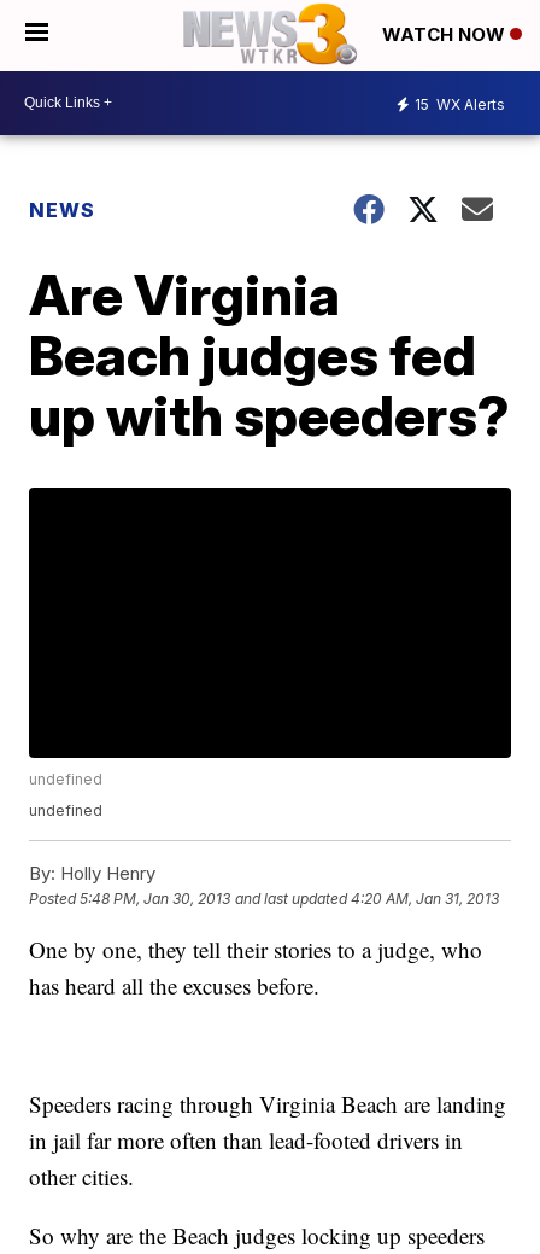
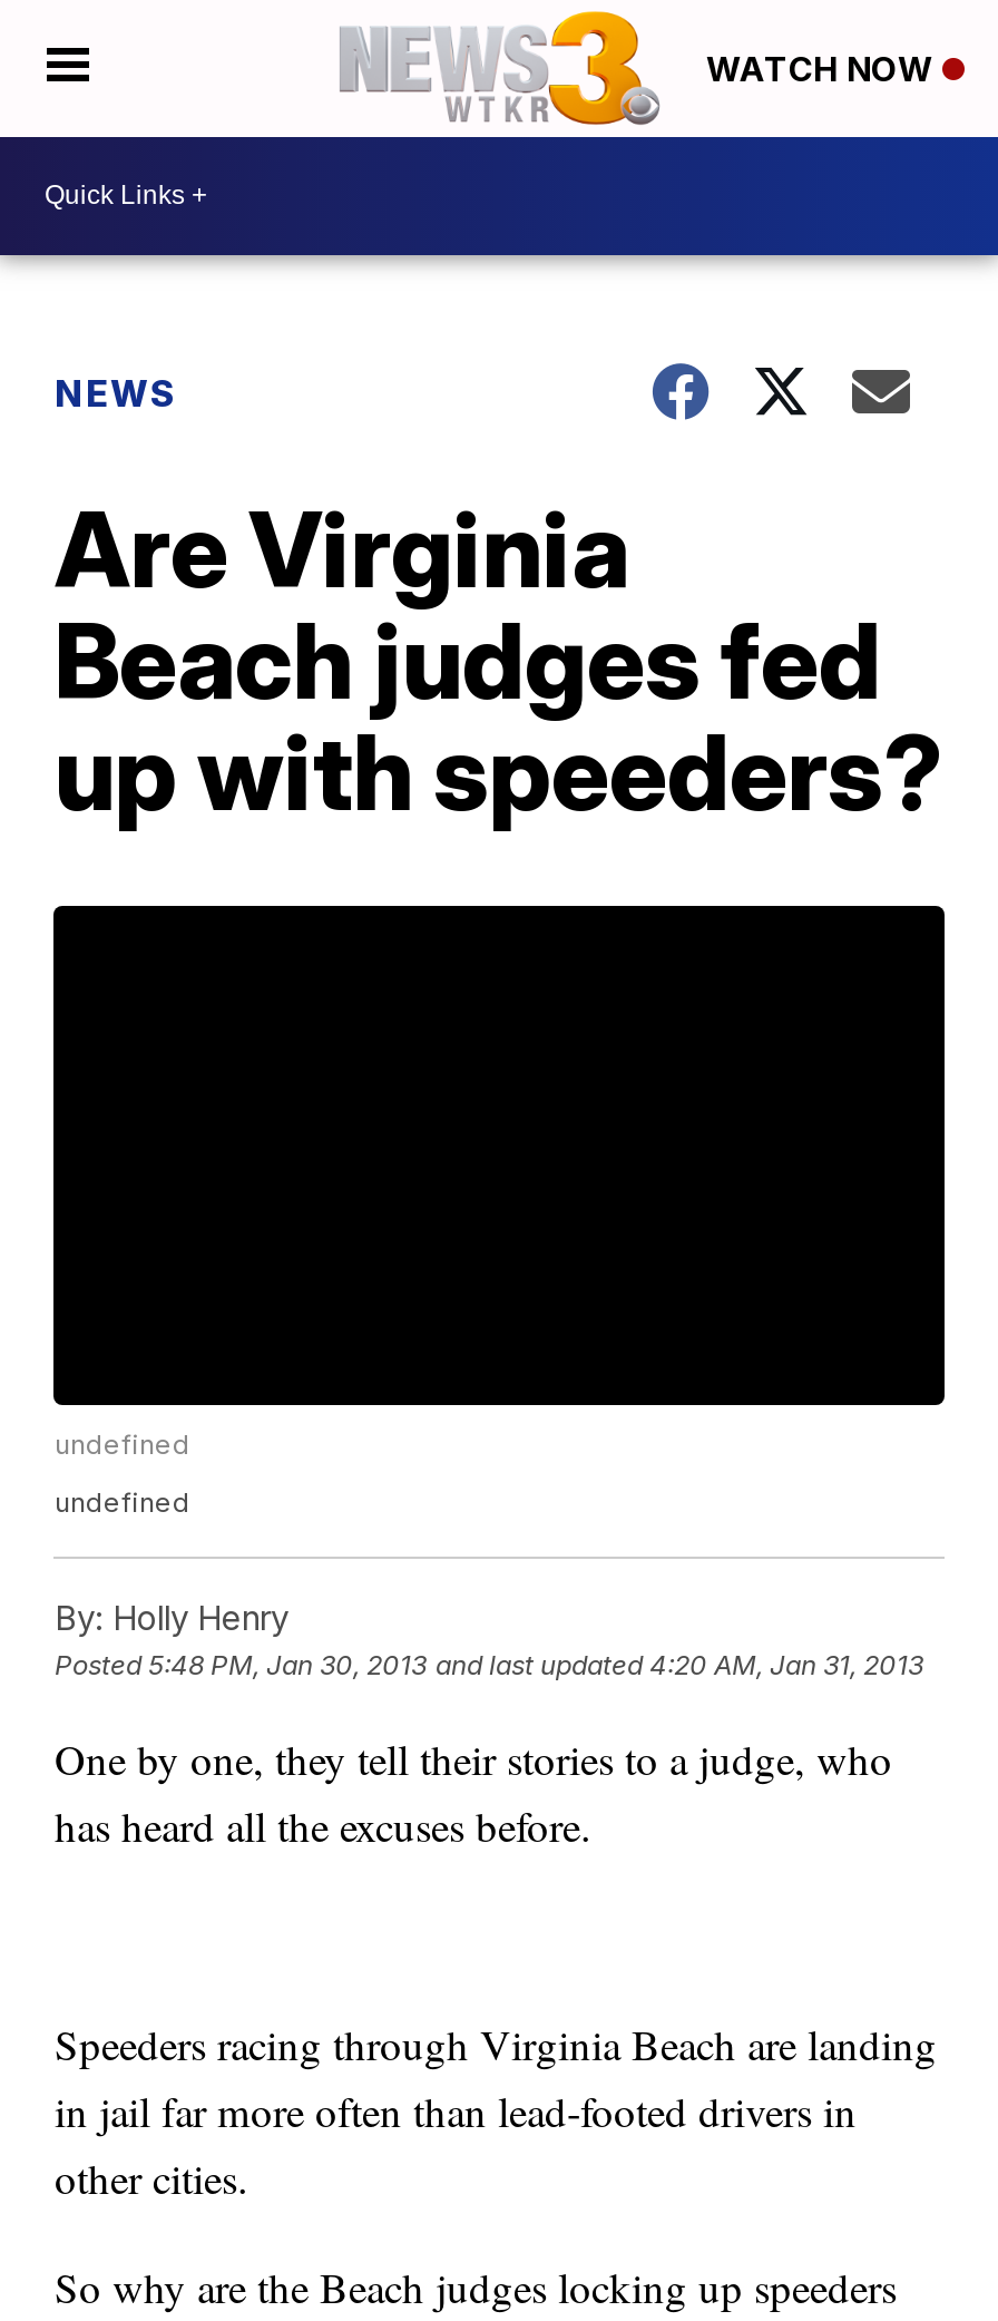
- 15 WX Alerts
